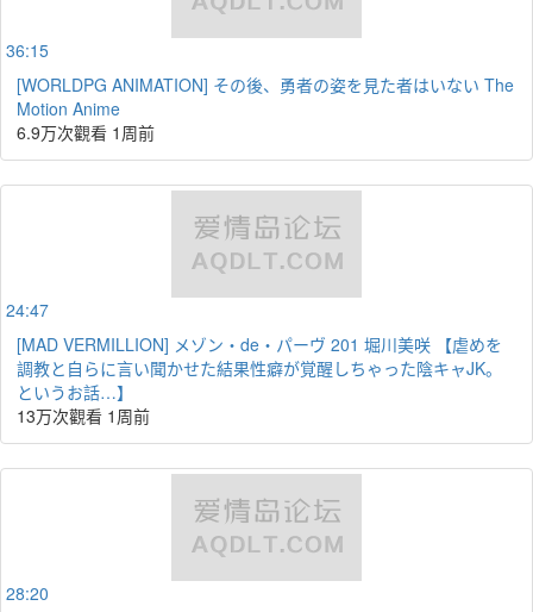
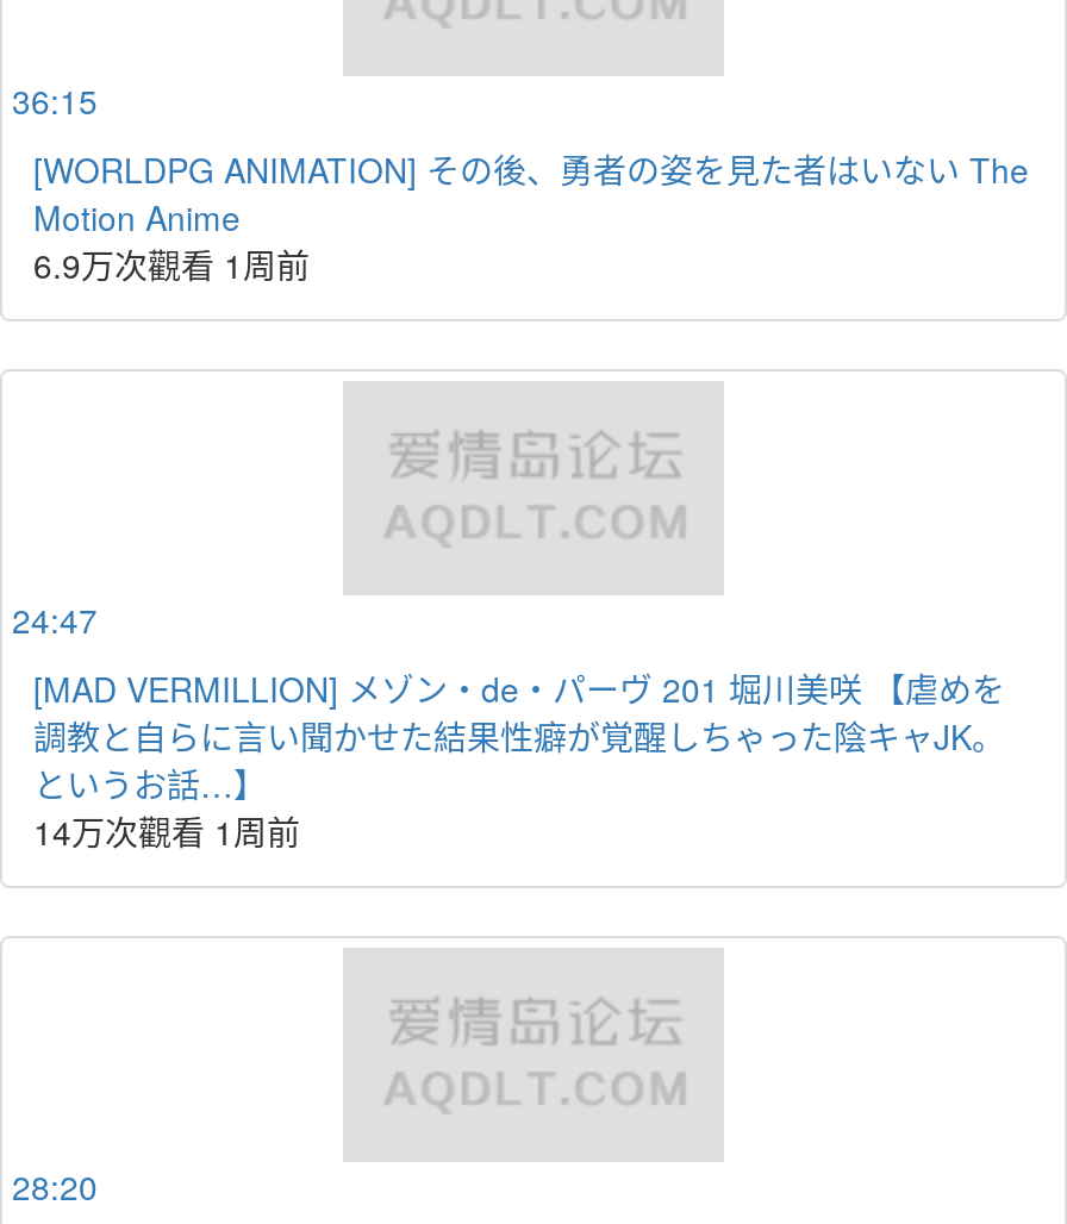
- 13万次觀看 1周前
+ 14万次觀看 1周前
